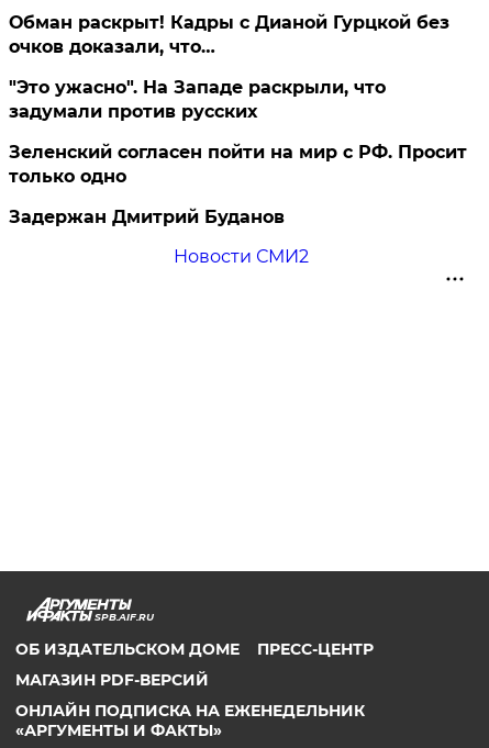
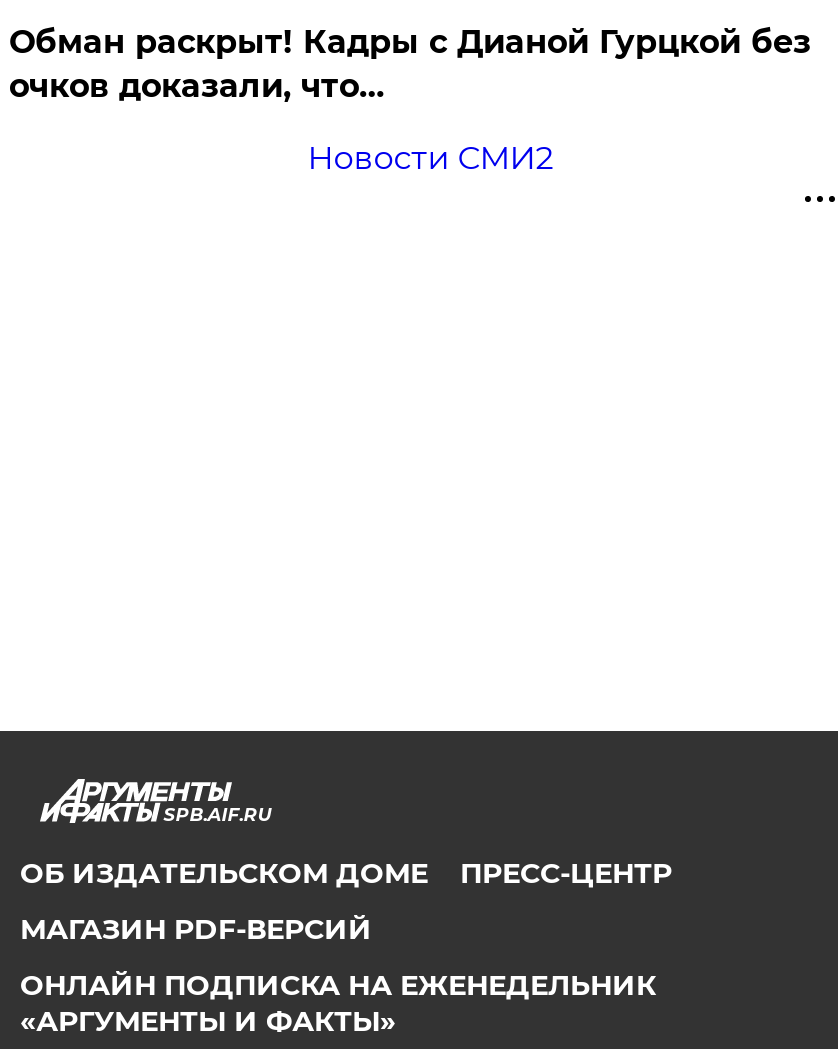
- "Это ужасно". На Западе раскрыли, что
- задумали против русских
- Зеленский согласен пойти на мир с РФ. Просит
- только одно
- Задержан Дмитрий Буданов
